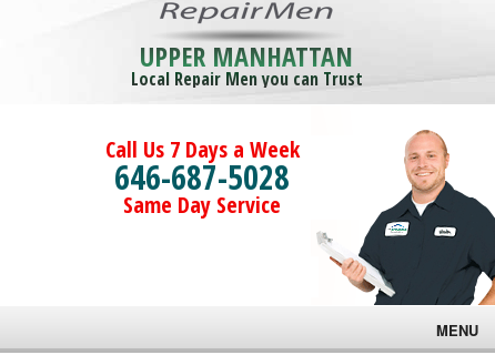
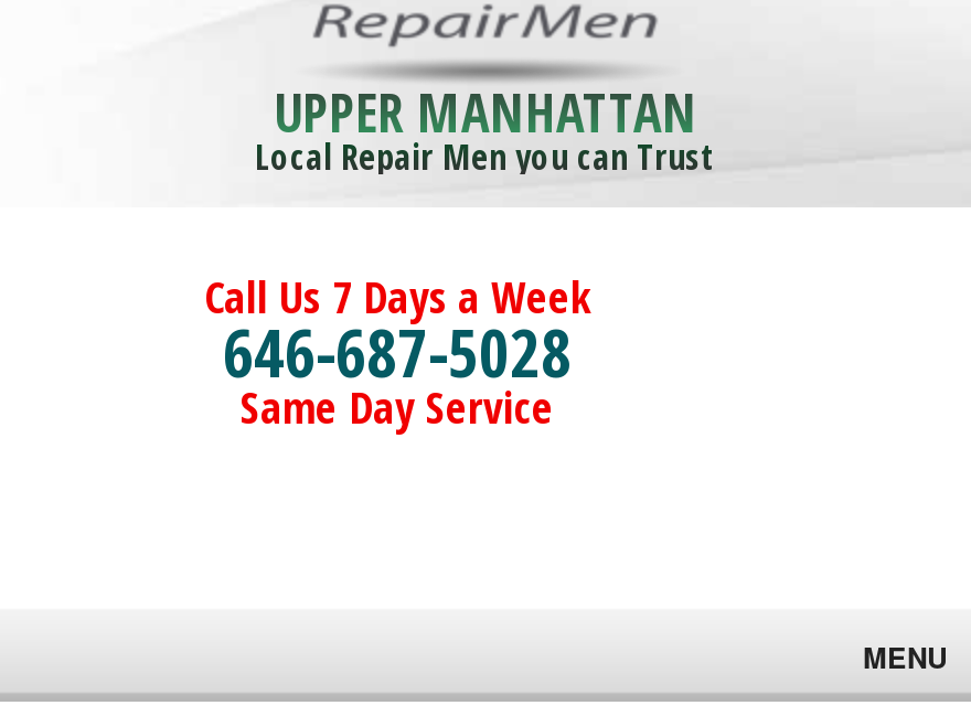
- [image]
